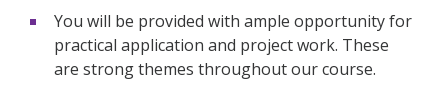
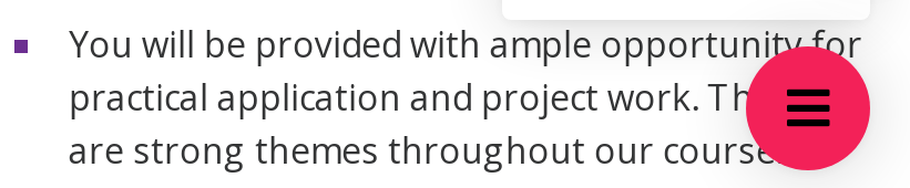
+ [image]
